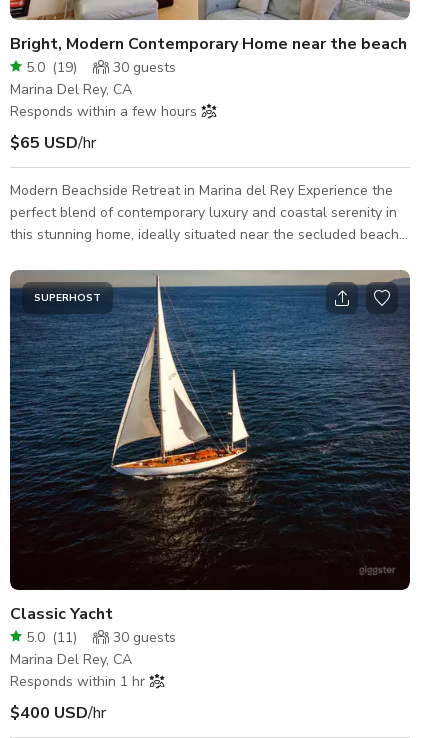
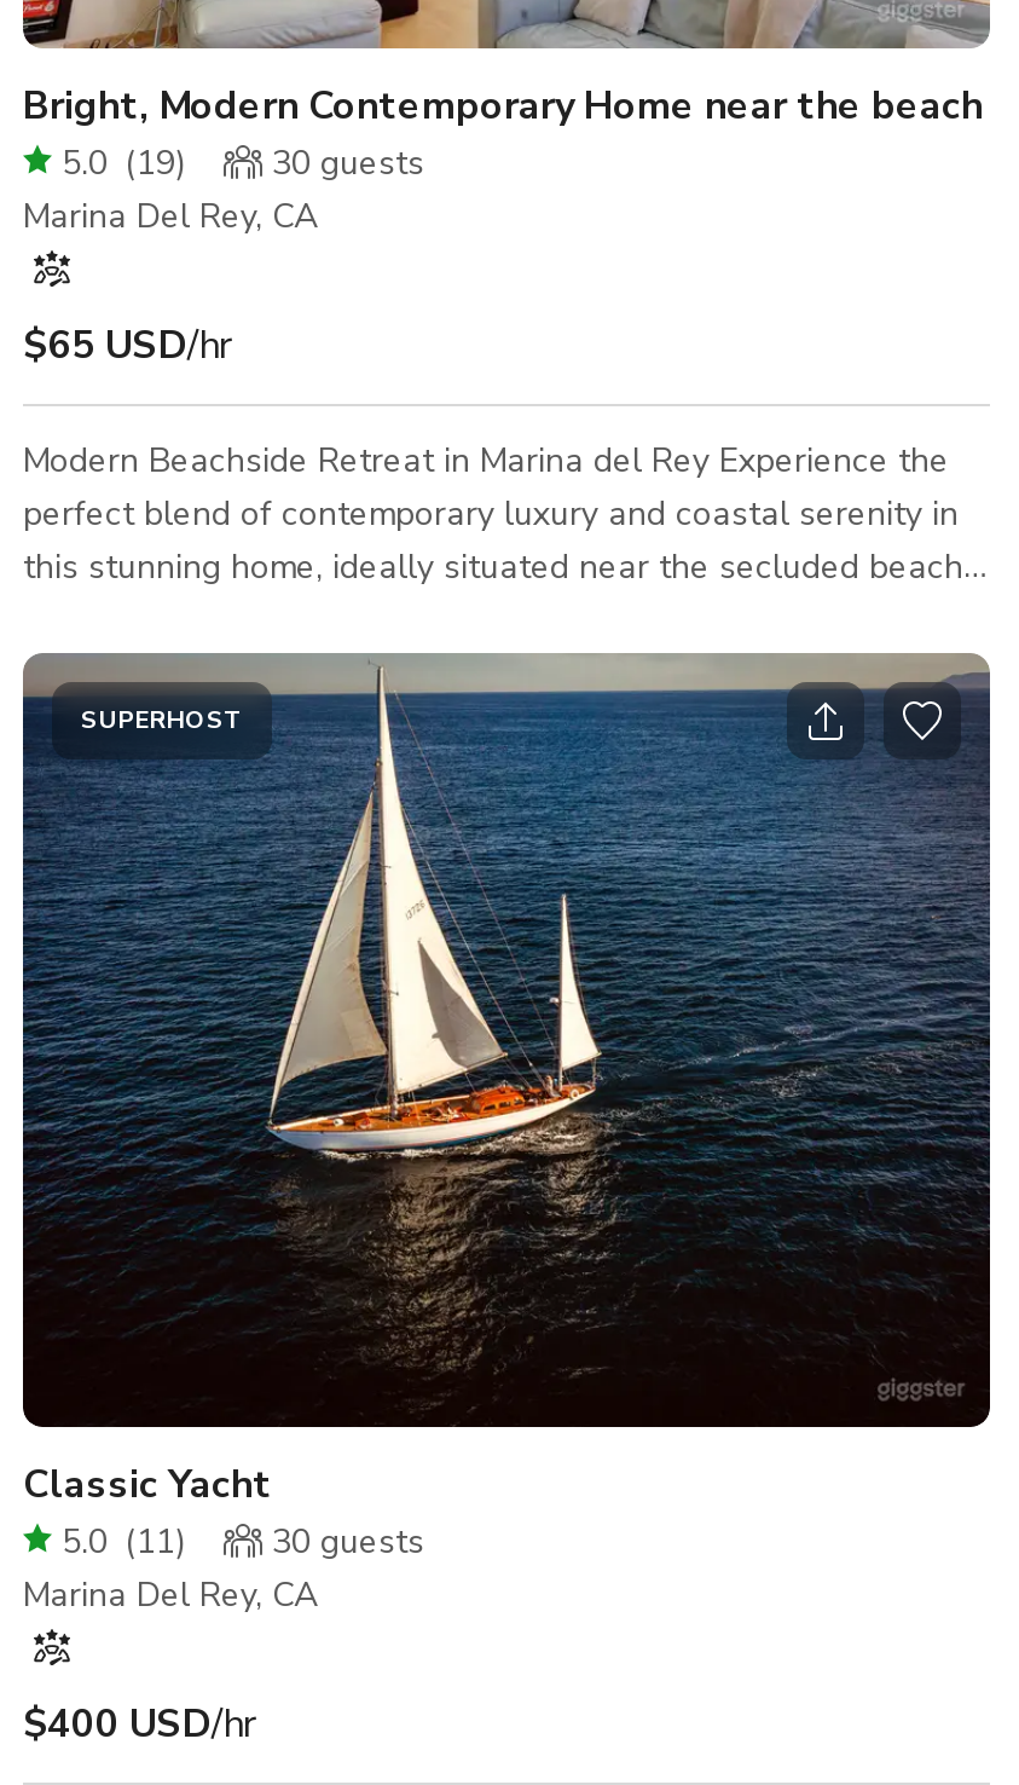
- Responds within a few hours

- Responds within 1 hr
